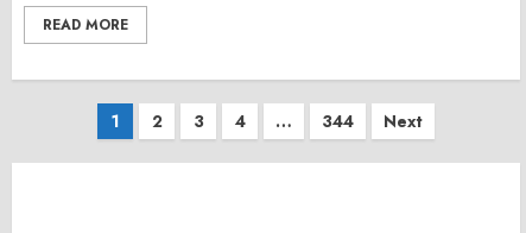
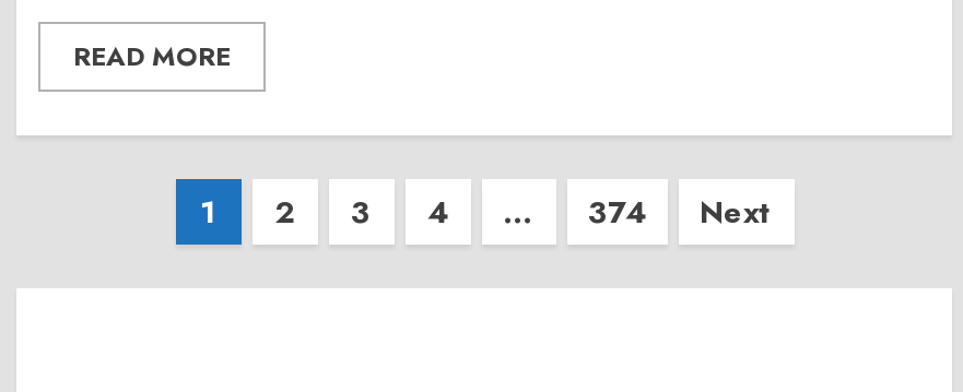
- 344
+ 374
